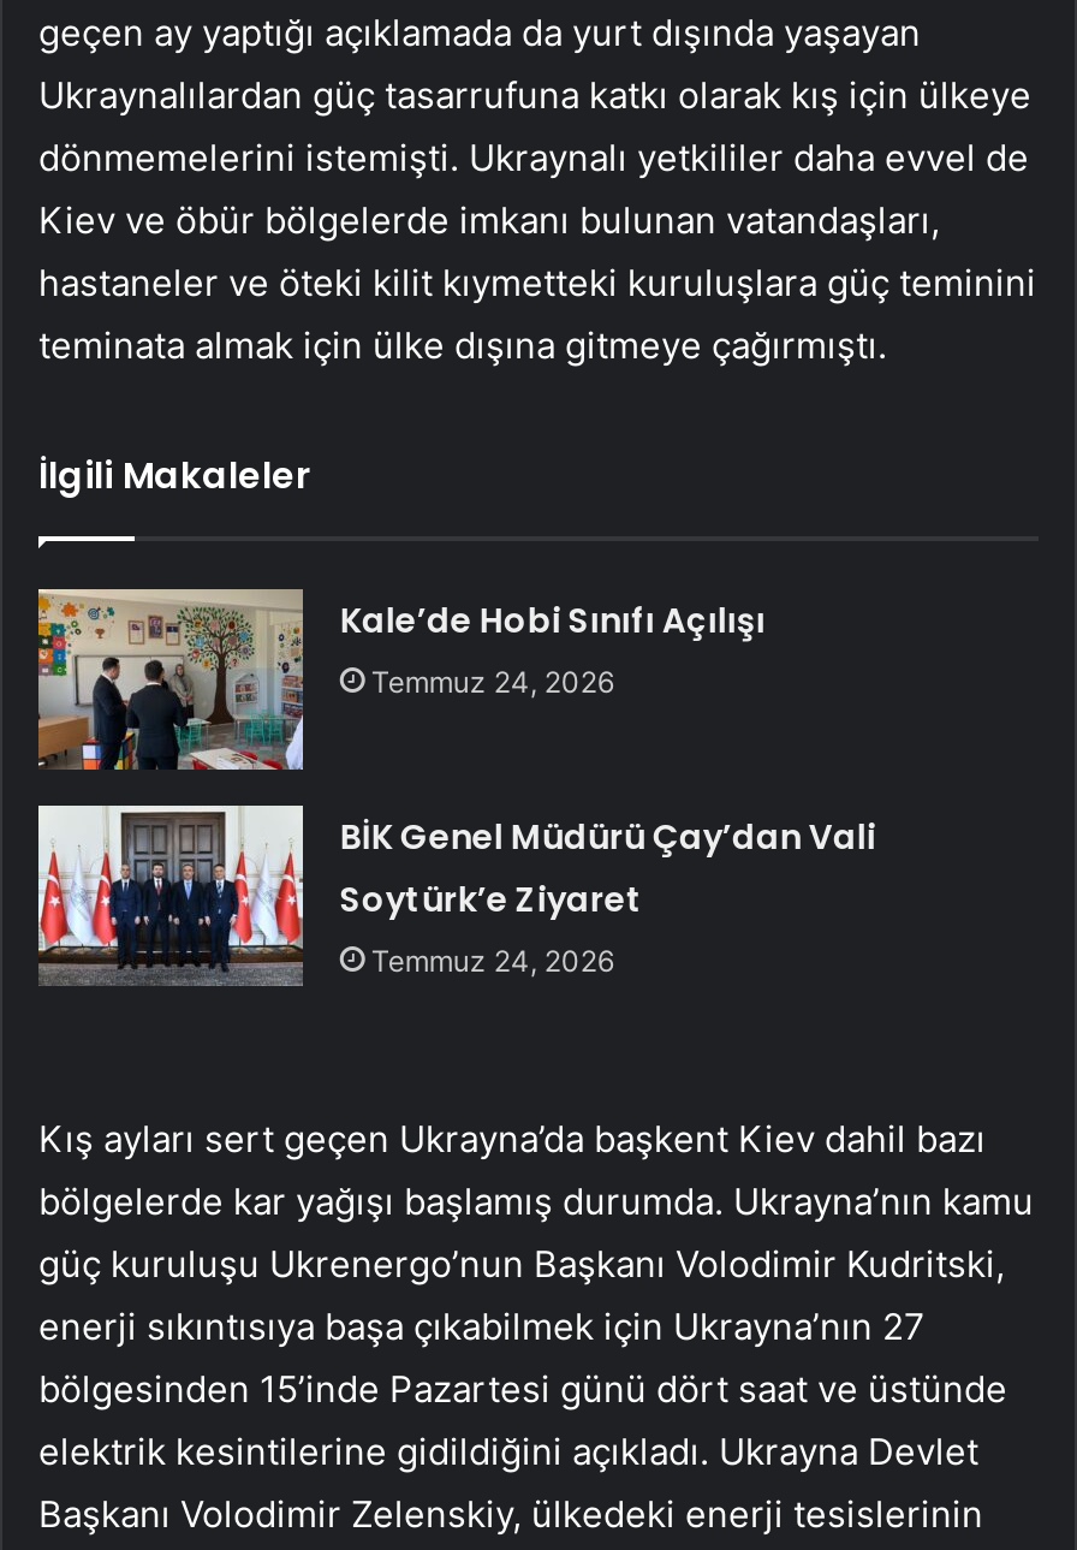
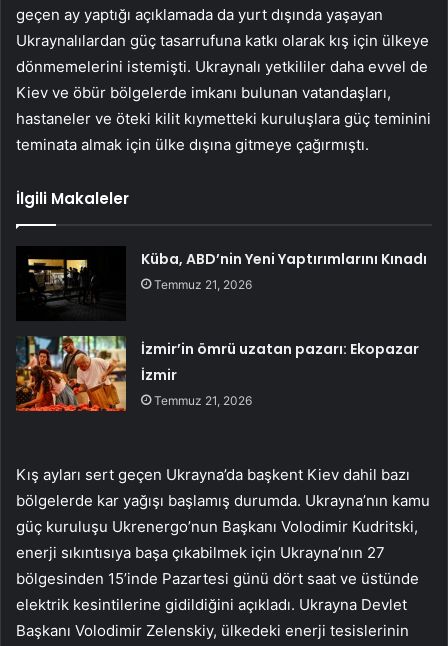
- [image]
- Kale’de Hobi Sınıfı Açılışı
- Temmuz 24, 2026
+ [image]
+ Küba, ABD’nin Yeni Yaptırımlarını Kınadı
+ Temmuz 21, 2026

- [image]
- BİK Genel Müdürü Çay’dan Vali
- Soytürk’e Ziyaret
- Temmuz 24, 2026
+ [image]
+ İzmir’in ömrü uzatan pazarı: Ekopazar
+ İzmir
+ Temmuz 21, 2026
